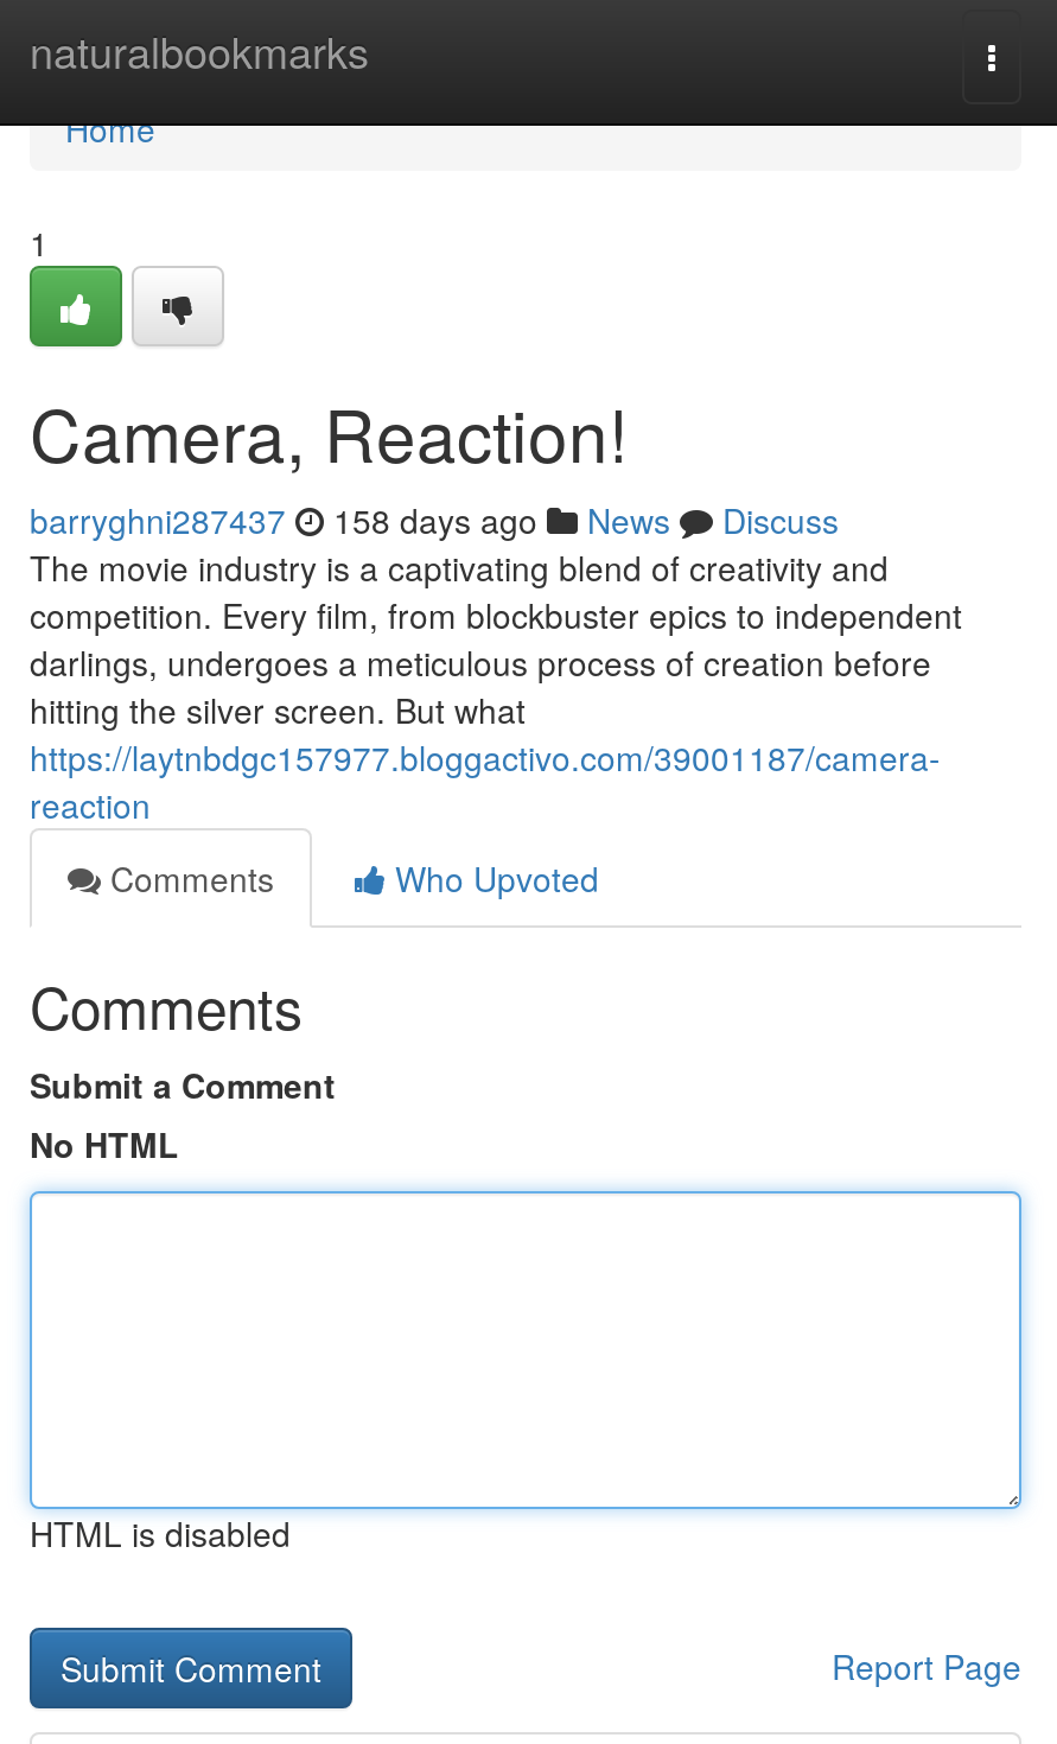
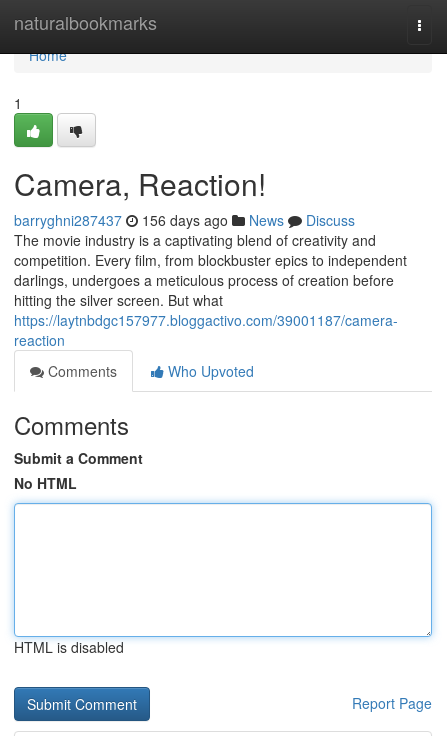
- barryghni287437 158 days ago News Discuss
+ barryghni287437 156 days ago News Discuss
